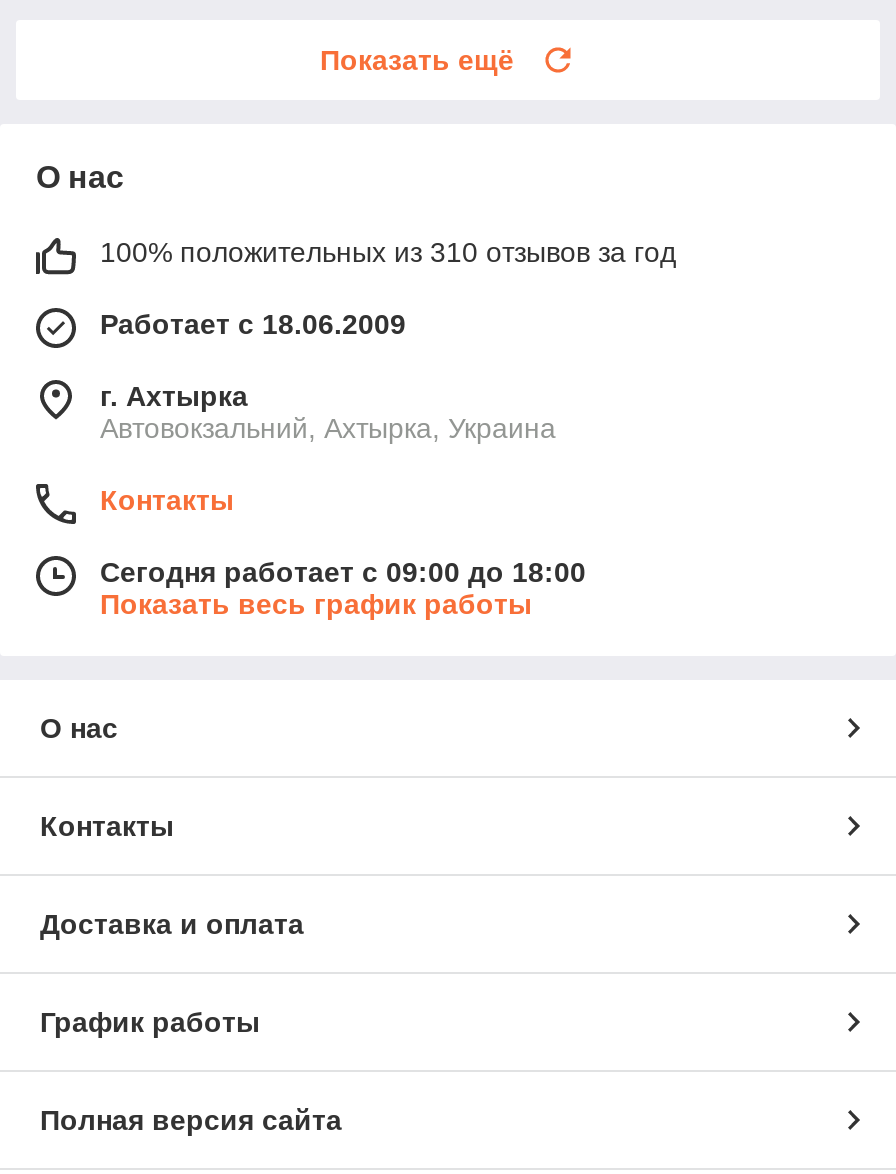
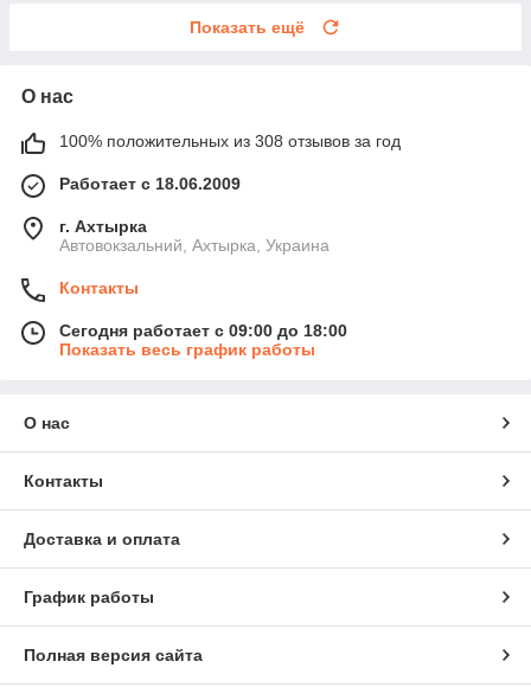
- 100% положительных из 310 отзывов за год
+ 100% положительных из 308 отзывов за год
